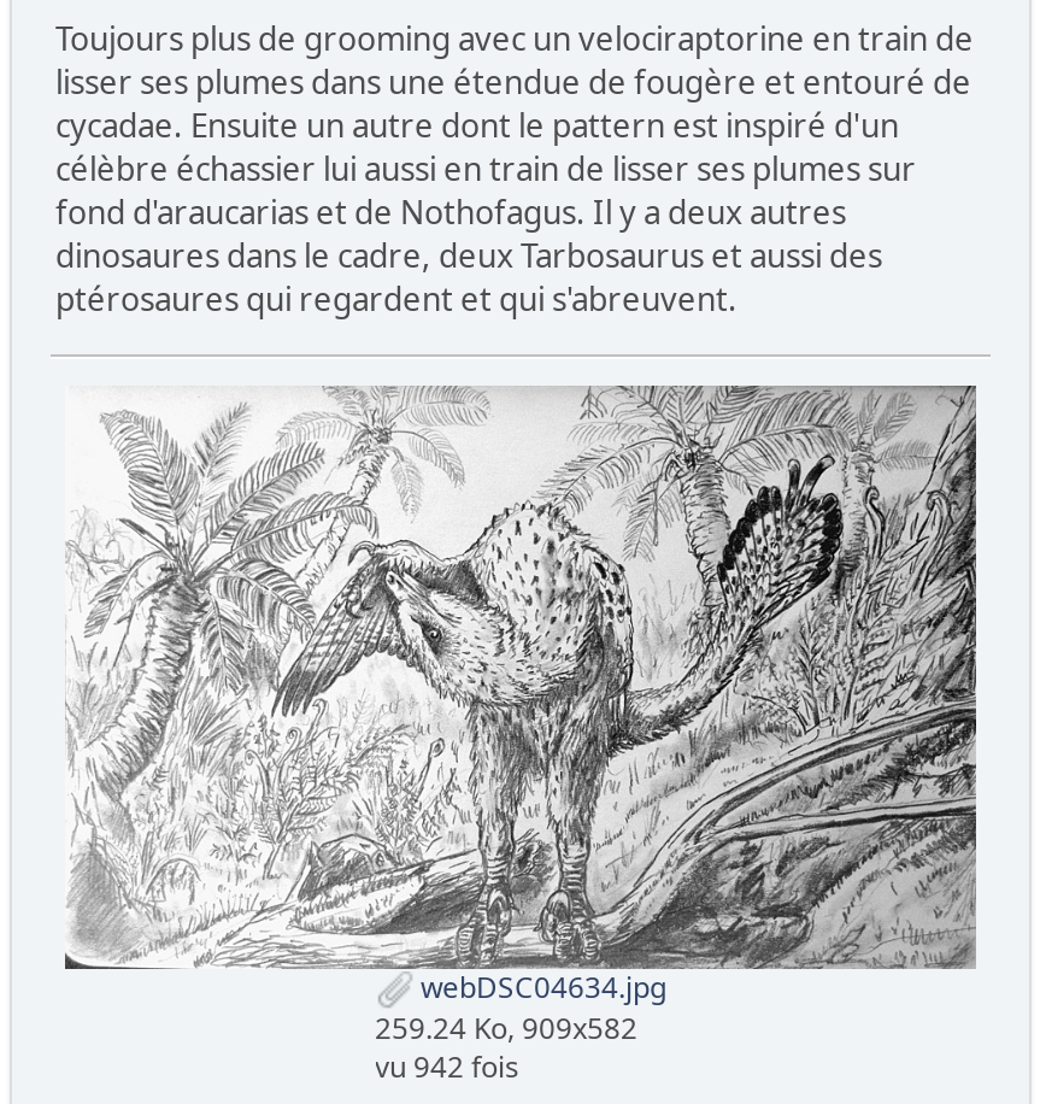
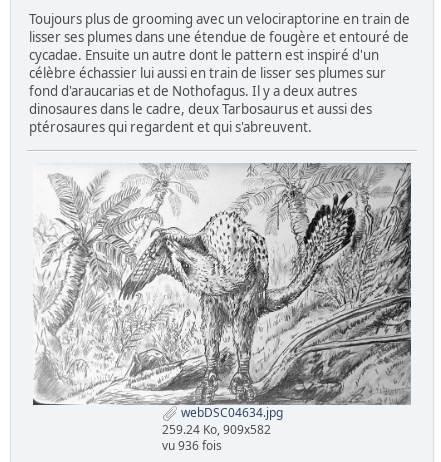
- vu 942 fois
+ vu 936 fois
